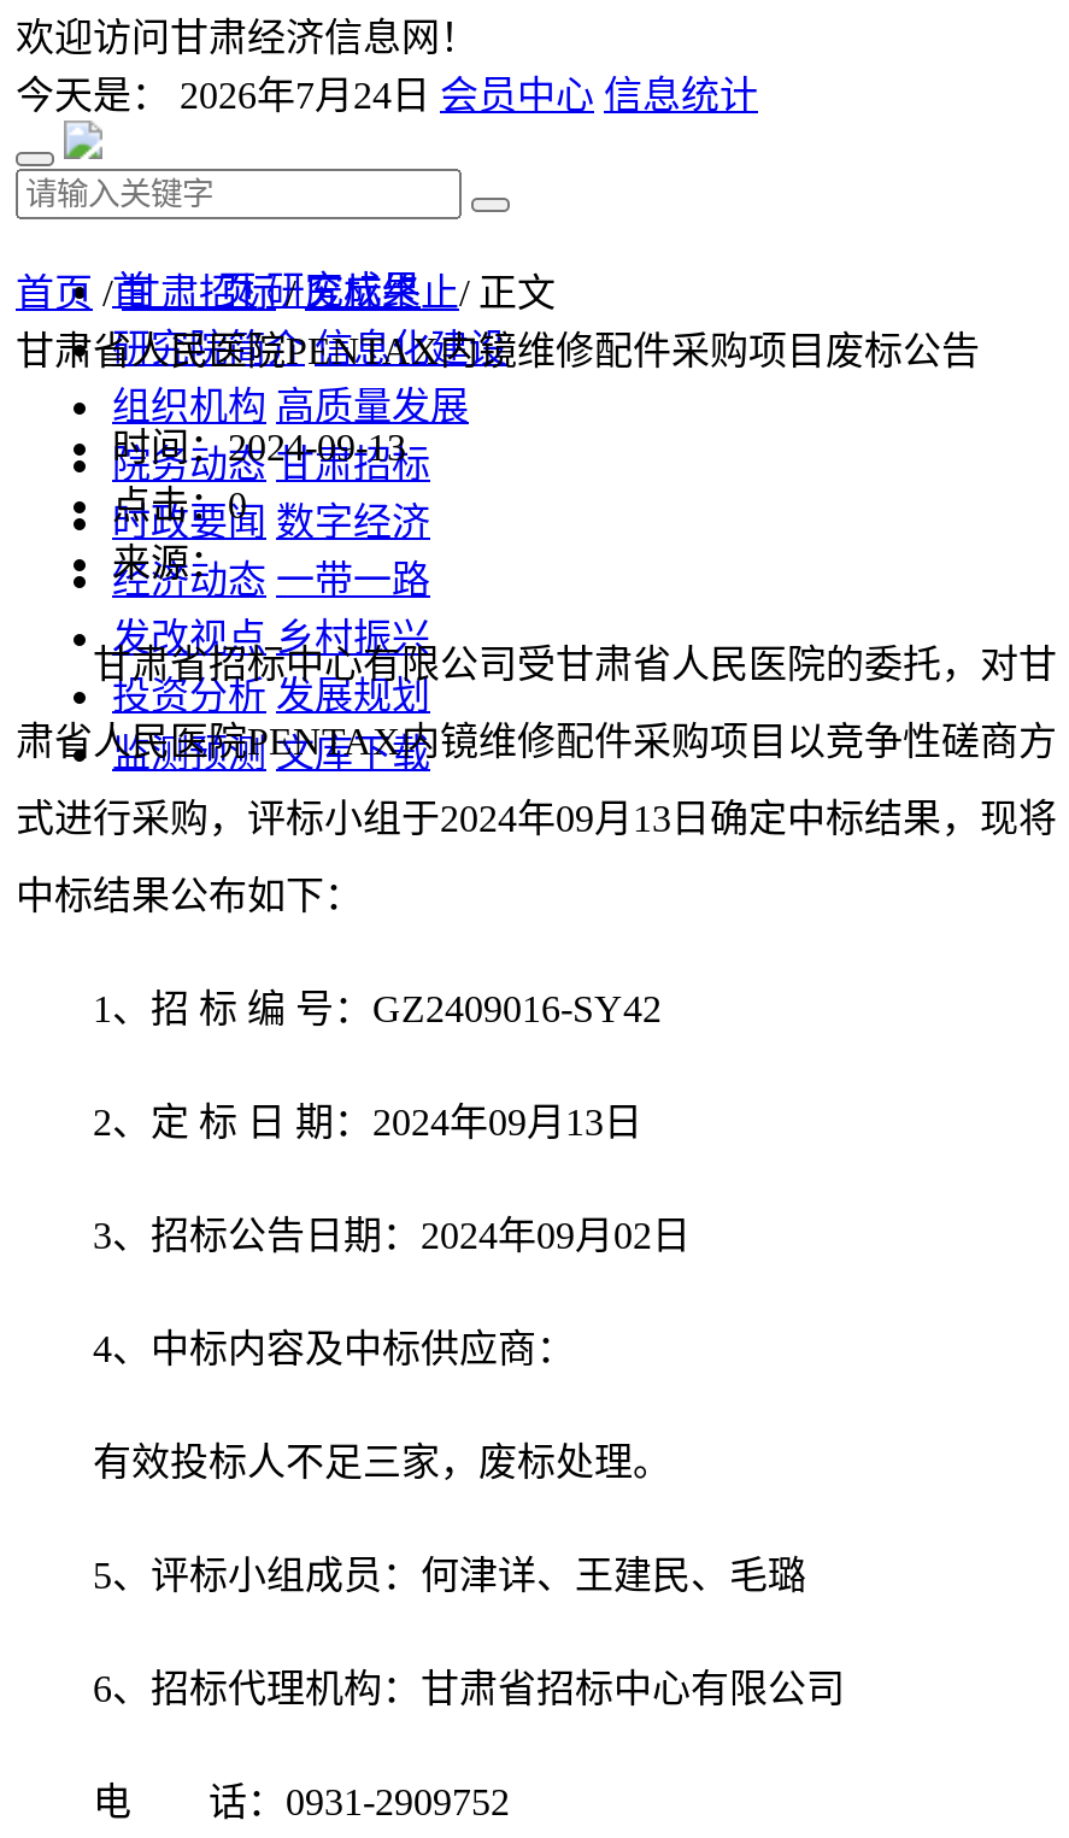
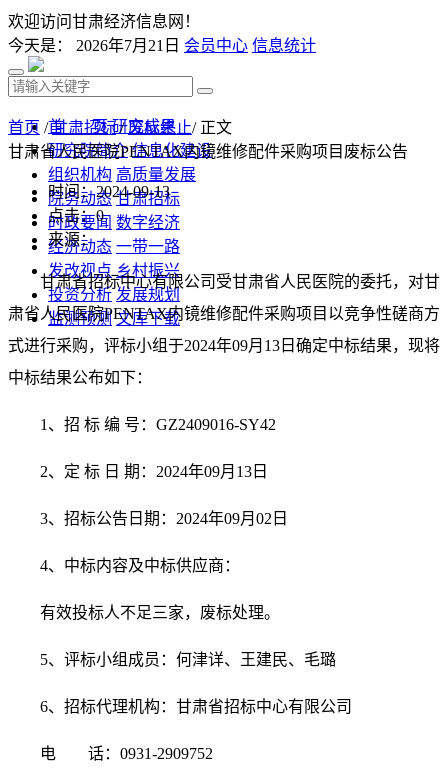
- 今天是：2026年7月24日会员中心 信息统计
+ 今天是：2026年7月21日会员中心 信息统计
